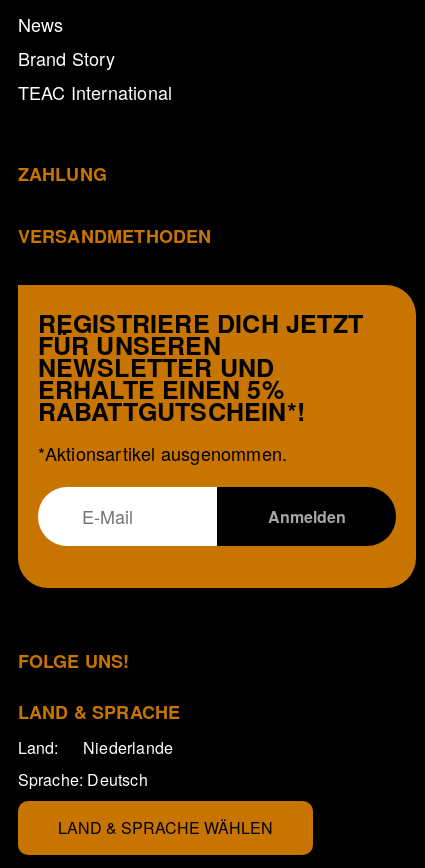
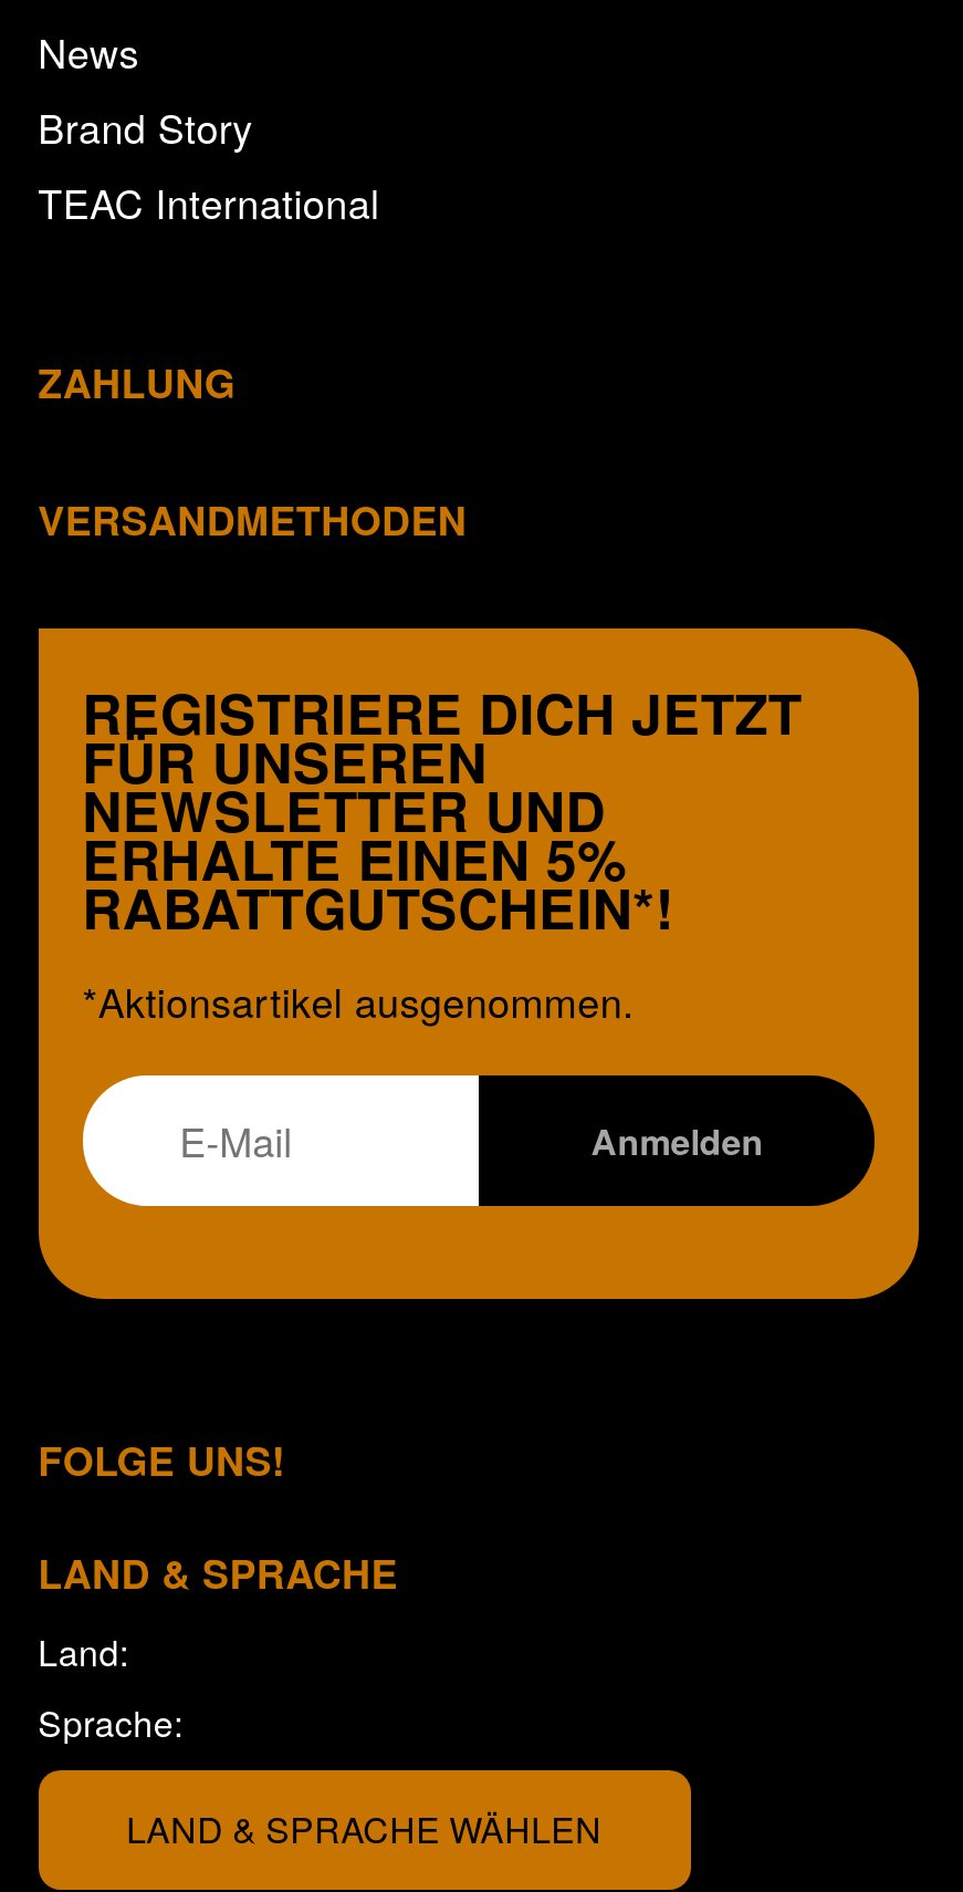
- Niederlande
- Sprache: Deutsch
+ Sprache:
